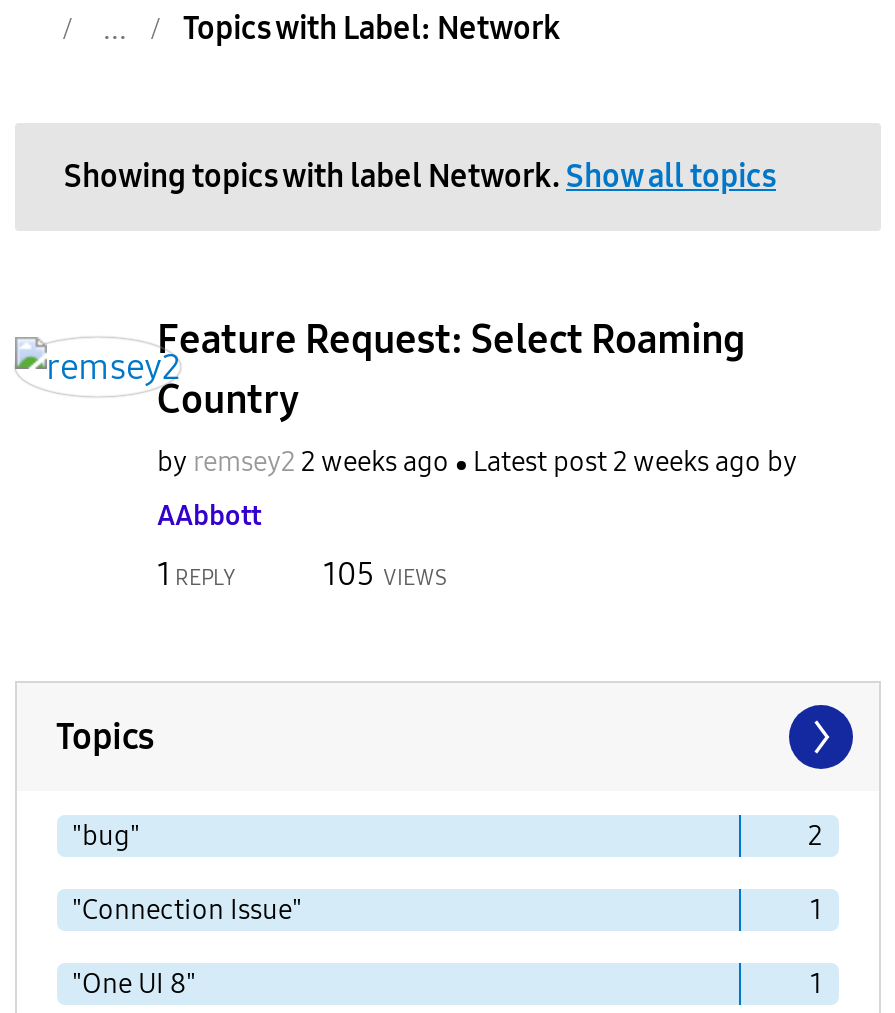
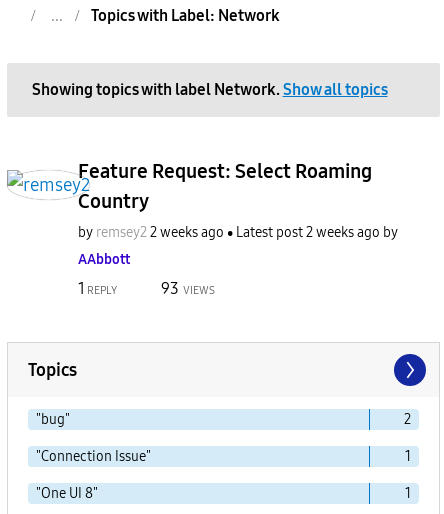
- 105 VIEWS
+ 93 VIEWS
